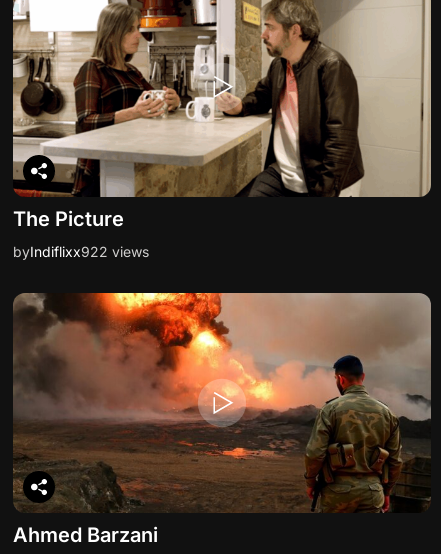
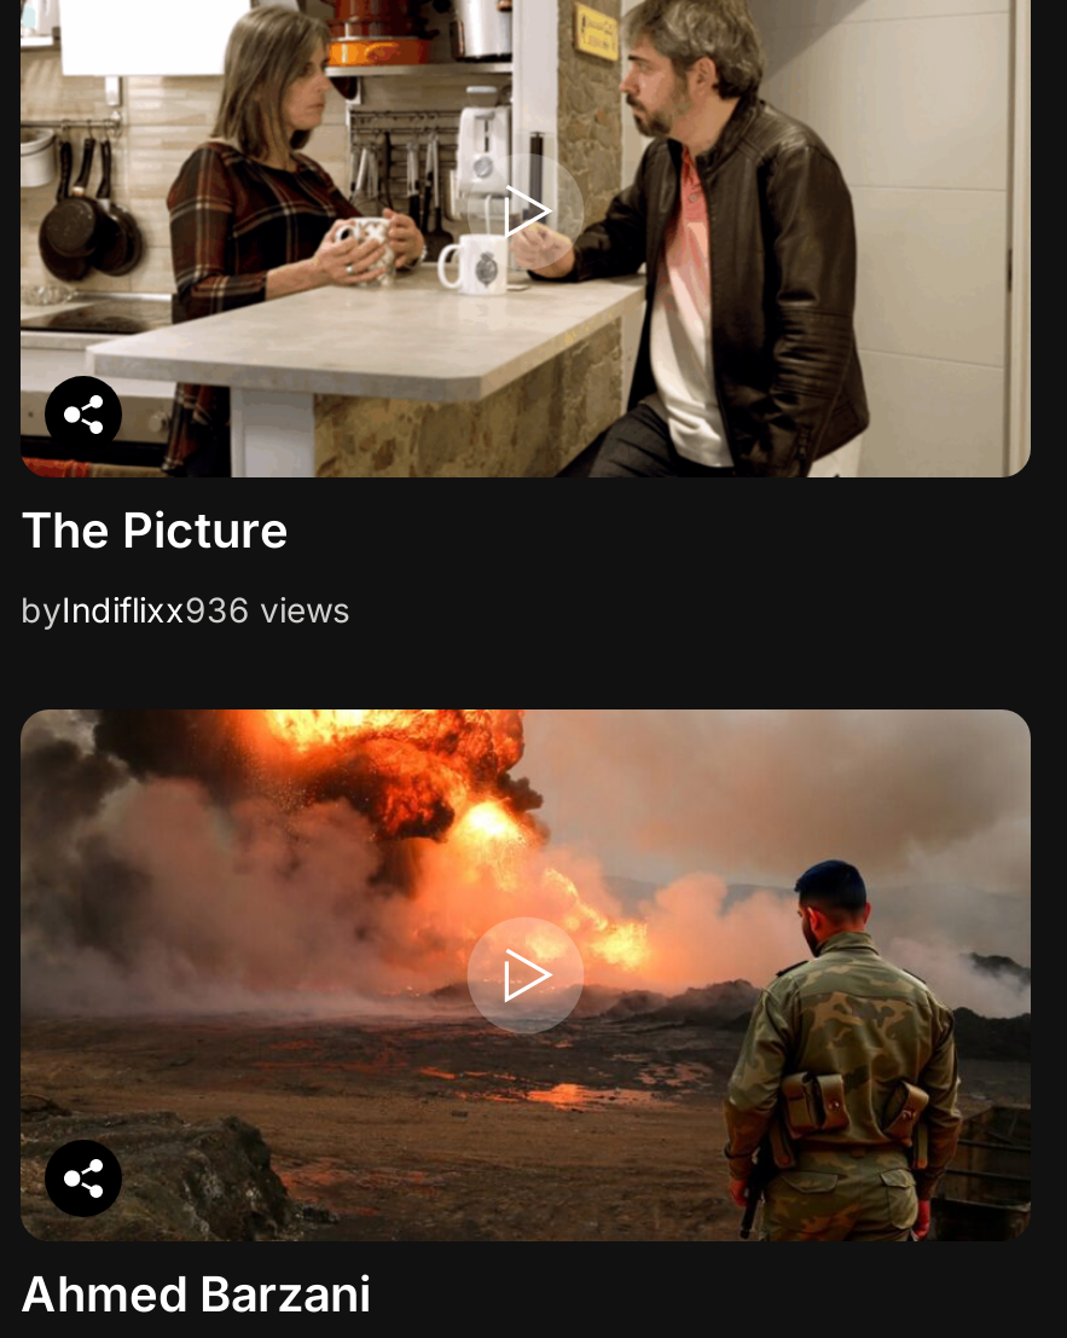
- byIndiflixx922 views
+ byIndiflixx936 views
